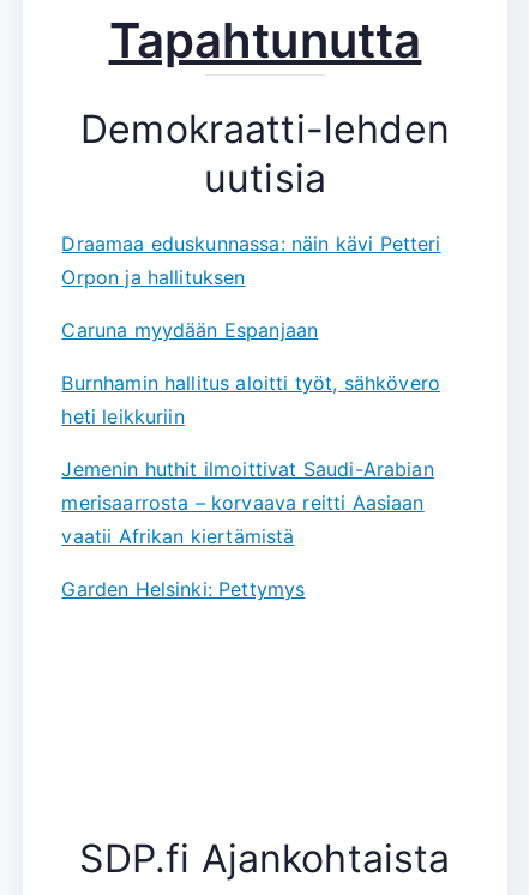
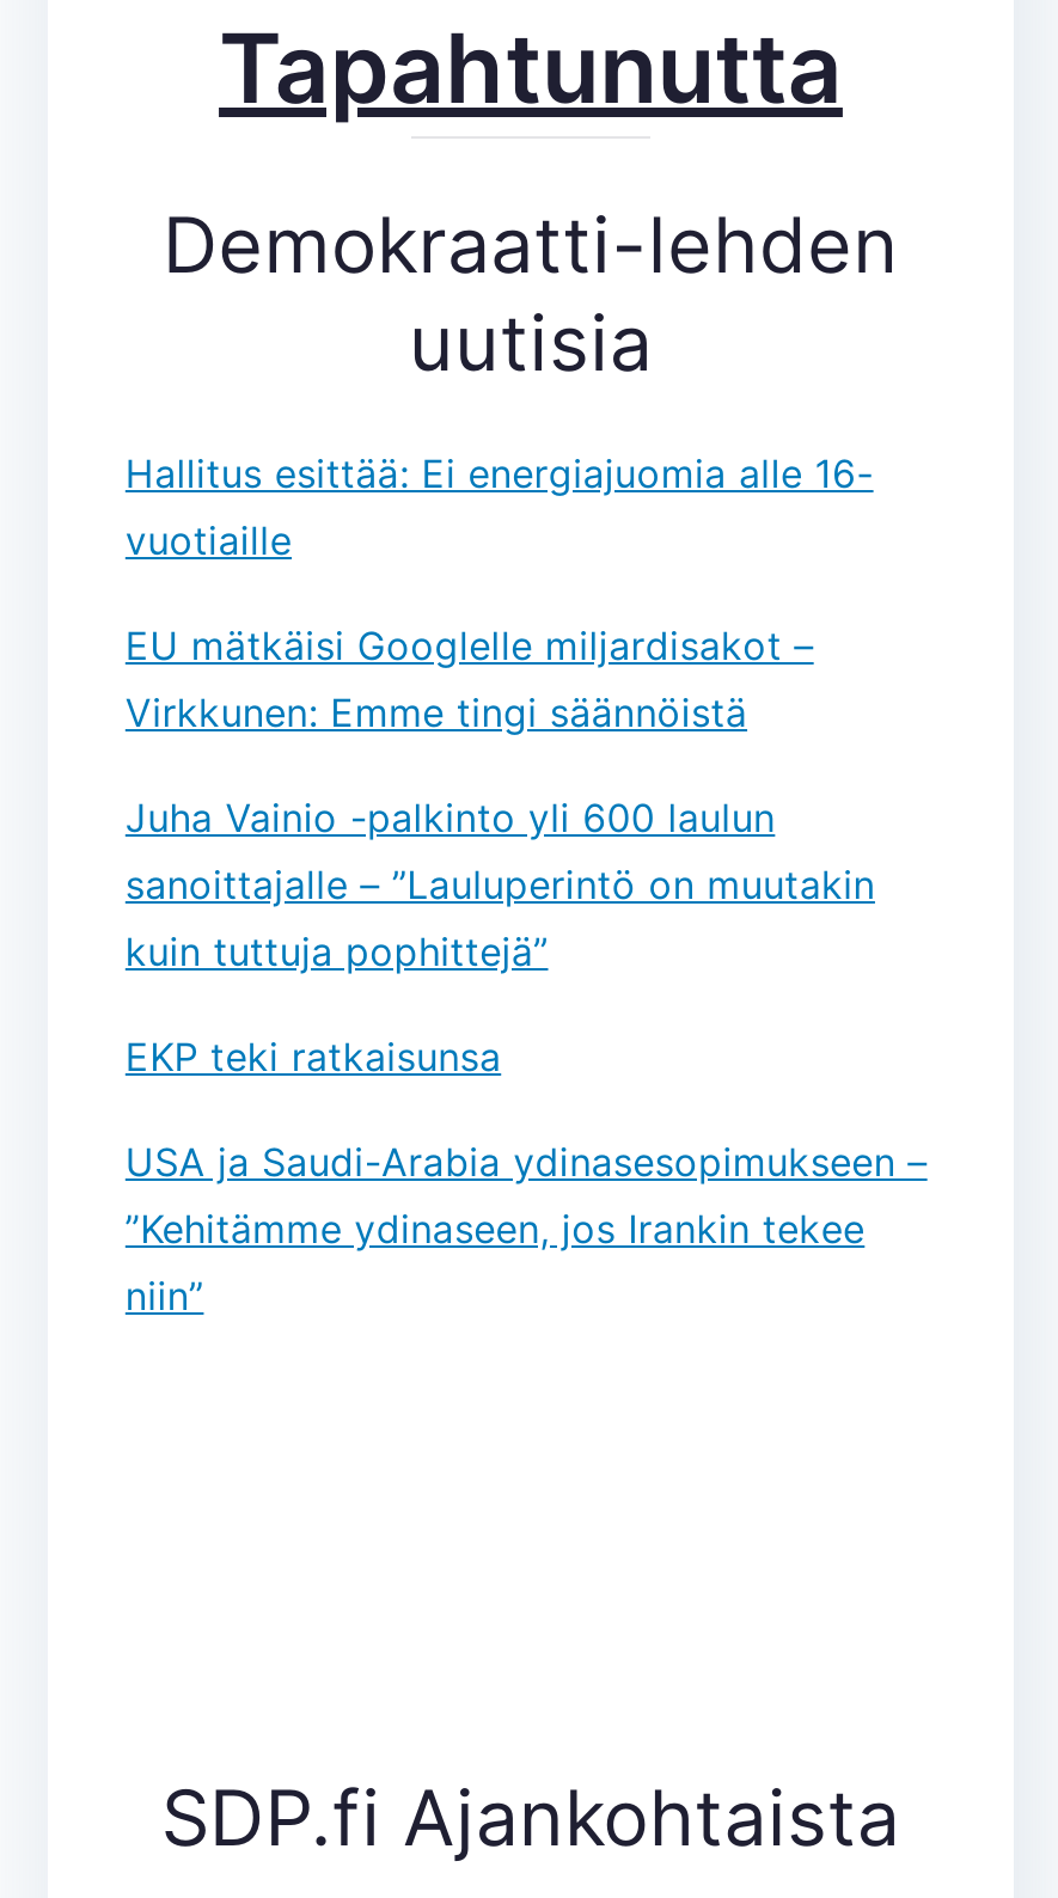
- Draamaa eduskunnassa: näin kävi Petteri
- Orpon ja hallituksen
+ Hallitus esittää: Ei energiajuomia alle 16-
+ vuotiaille

- Caruna myydään Espanjaan
+ EU mätkäisi Googlelle miljardisakot –
+ Virkkunen: Emme tingi säännöistä

- Burnhamin hallitus aloitti työt, sähkövero
- heti leikkuriin
+ Juha Vainio -palkinto yli 600 laulun
+ sanoittajalle – ”Lauluperintö on muutakin
+ kuin tuttuja pophittejä”

- Jemenin huthit ilmoittivat Saudi-Arabian
- merisaarrosta – korvaava reitti Aasiaan
- vaatii Afrikan kiertämistä
+ EKP teki ratkaisunsa

- Garden Helsinki: Pettymys
+ USA ja Saudi-Arabia ydinasesopimukseen –
+ ”Kehitämme ydinaseen, jos Irankin tekee
+ niin”
